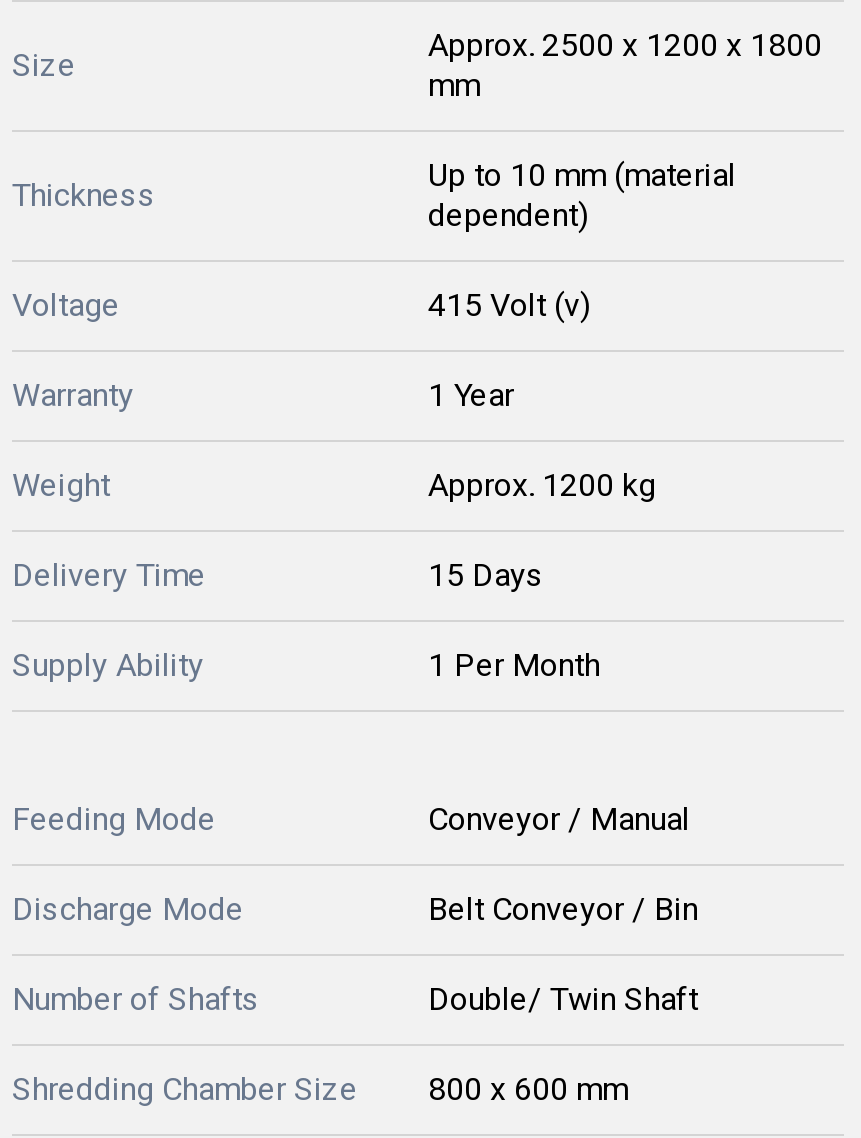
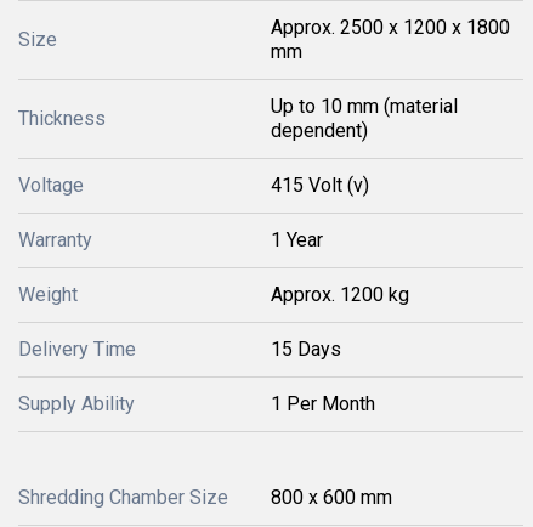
- Feeding Mode
- Conveyor / Manual
- Discharge Mode
- Belt Conveyor / Bin
- Number of Shafts
- Double/ Twin Shaft
